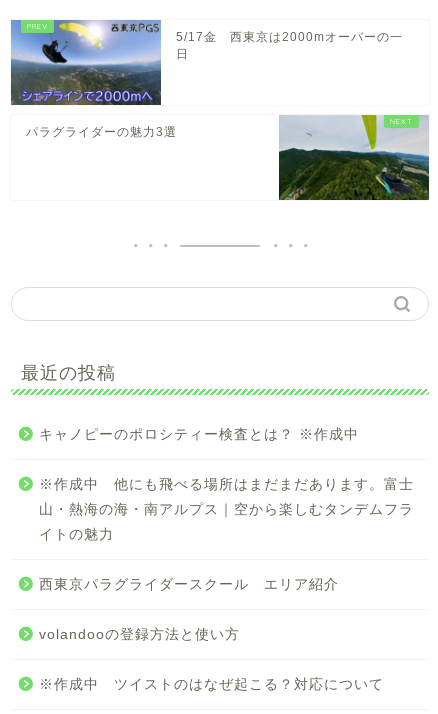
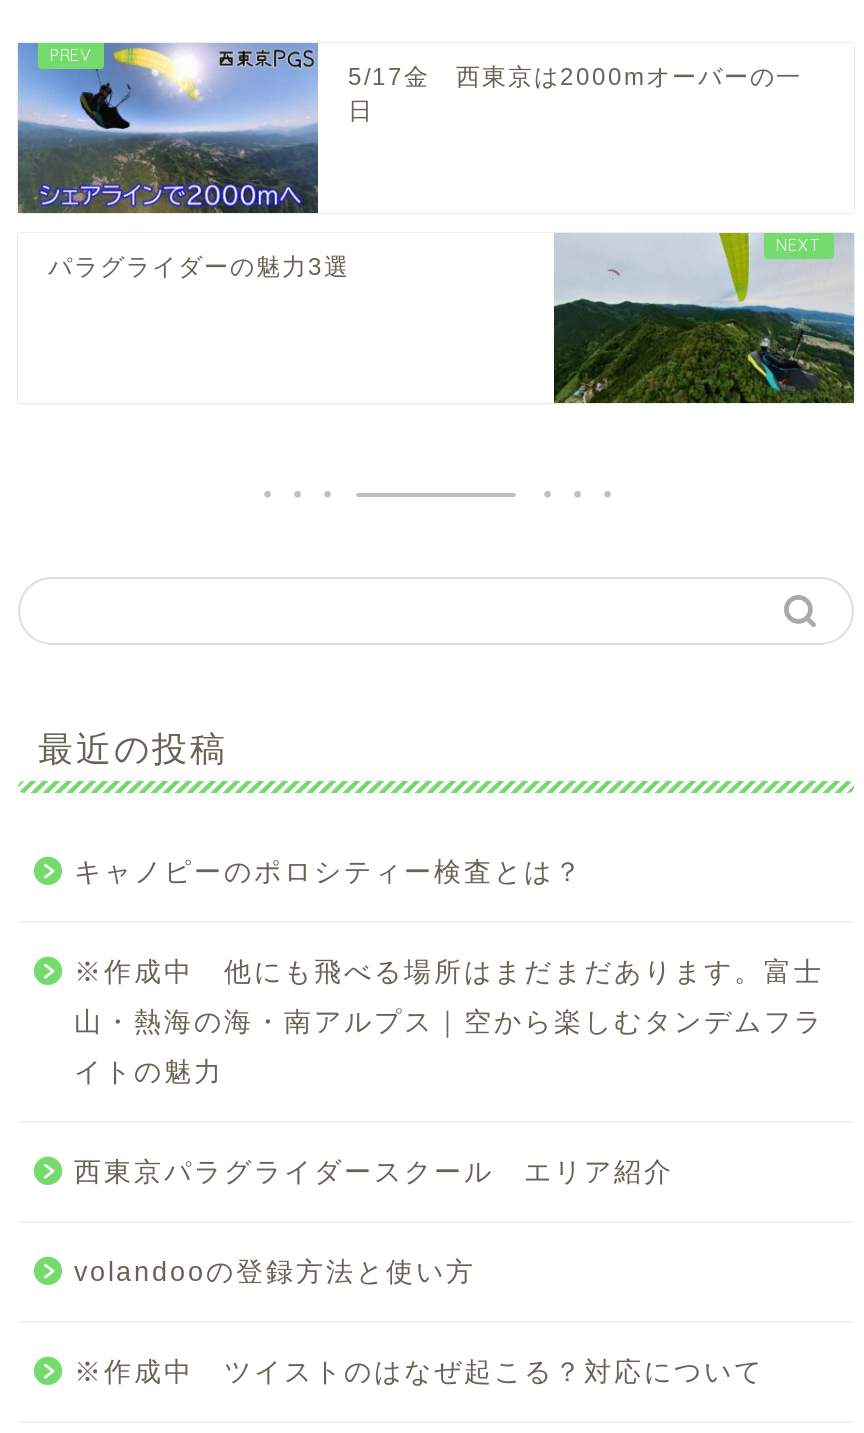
- キャノピーのポロシティー検査とは？ ※作成中
+ キャノピーのポロシティー検査とは？
